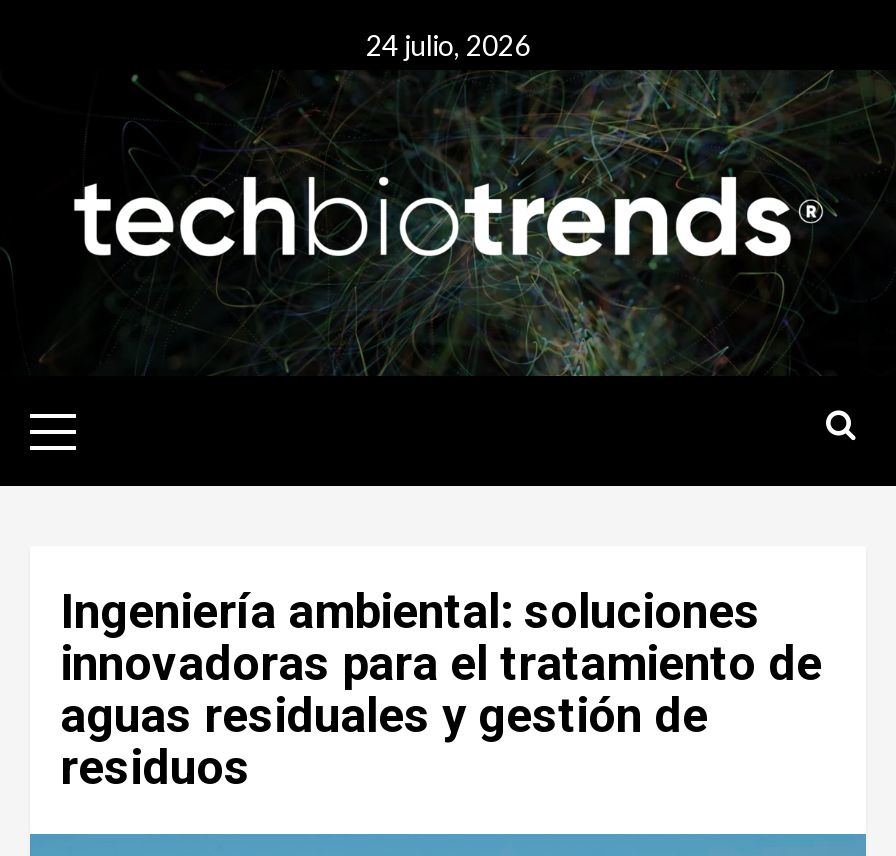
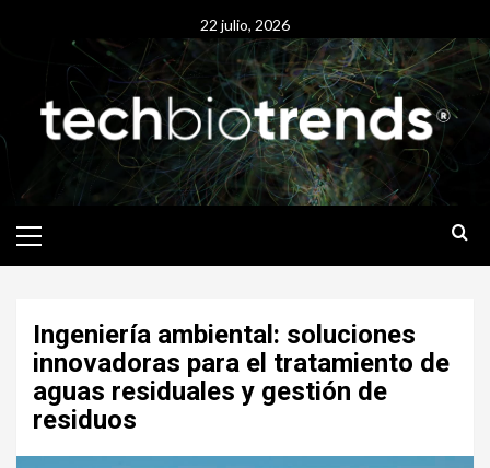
- 24 julio, 2026
+ 22 julio, 2026
